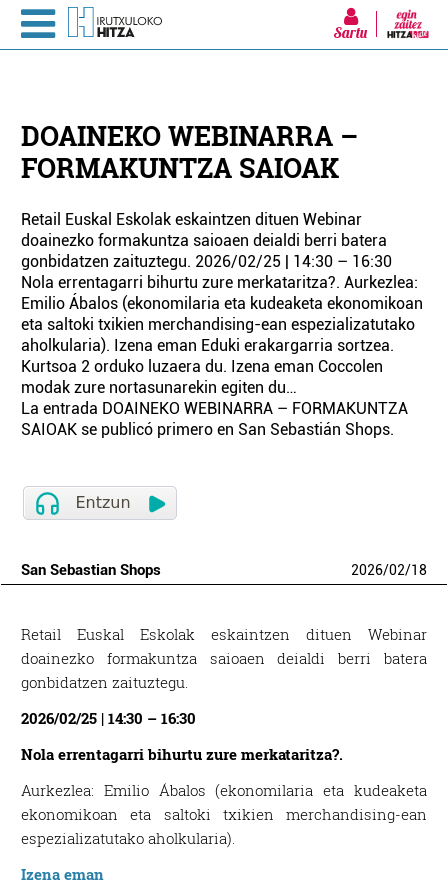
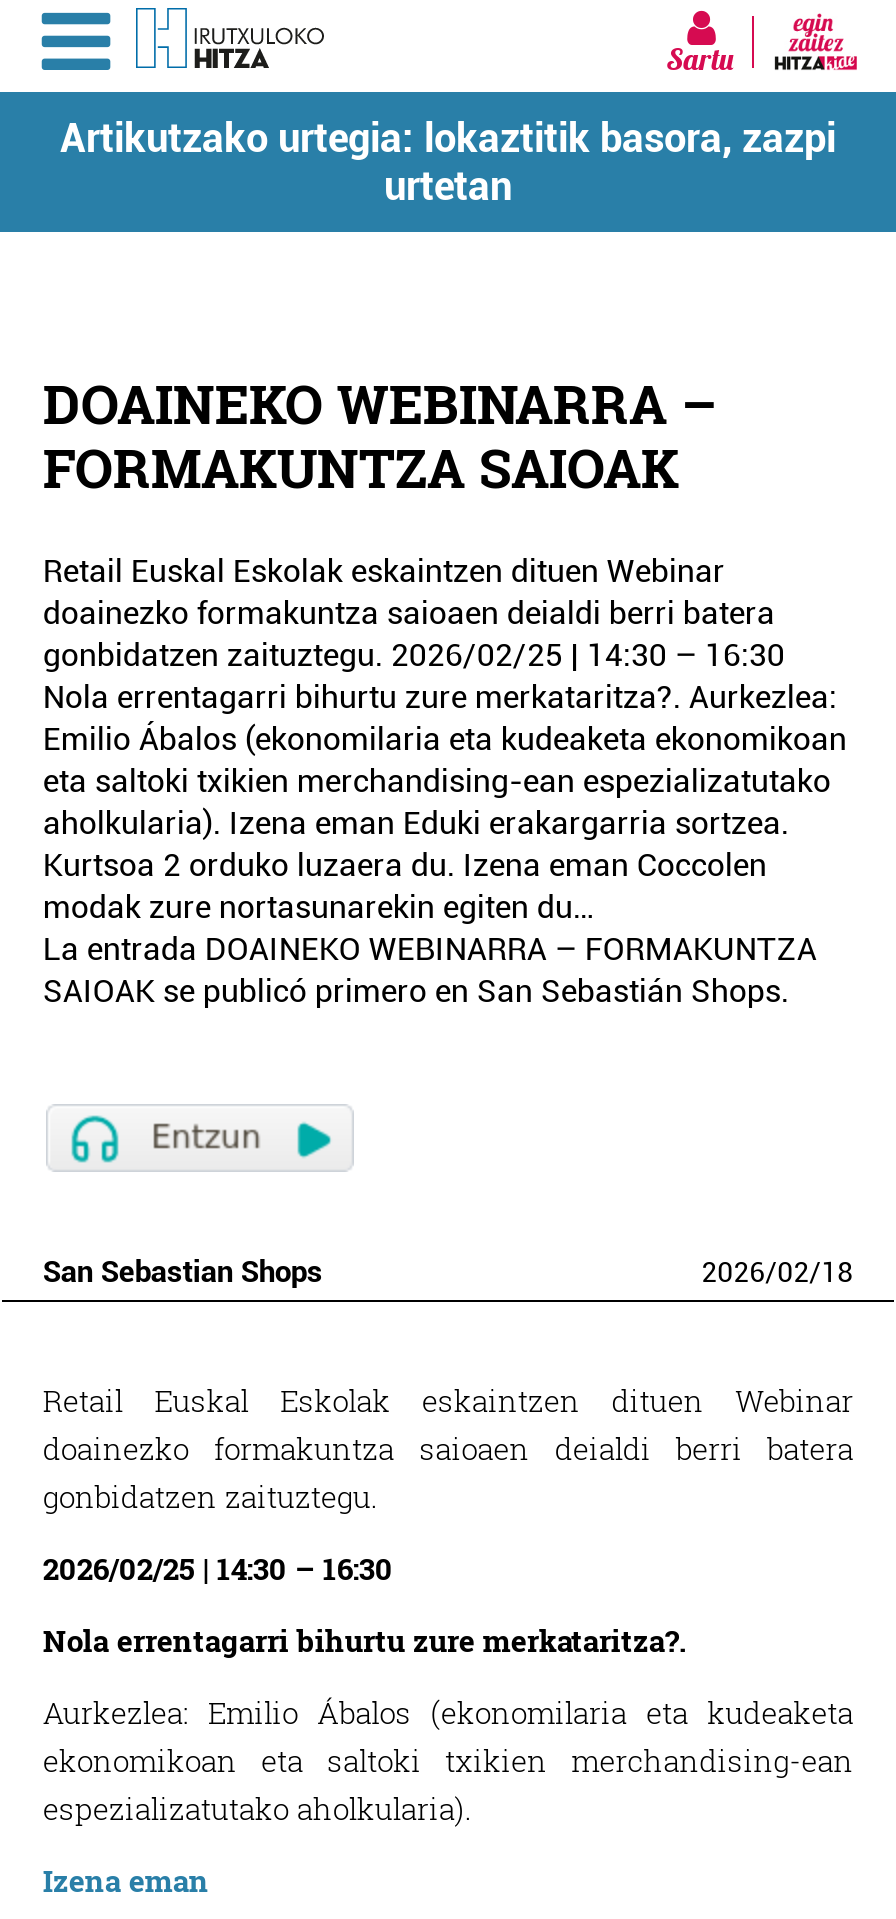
+ Artikutzako urtegia: lokaztitik basora, zazpi
+ urtetan
